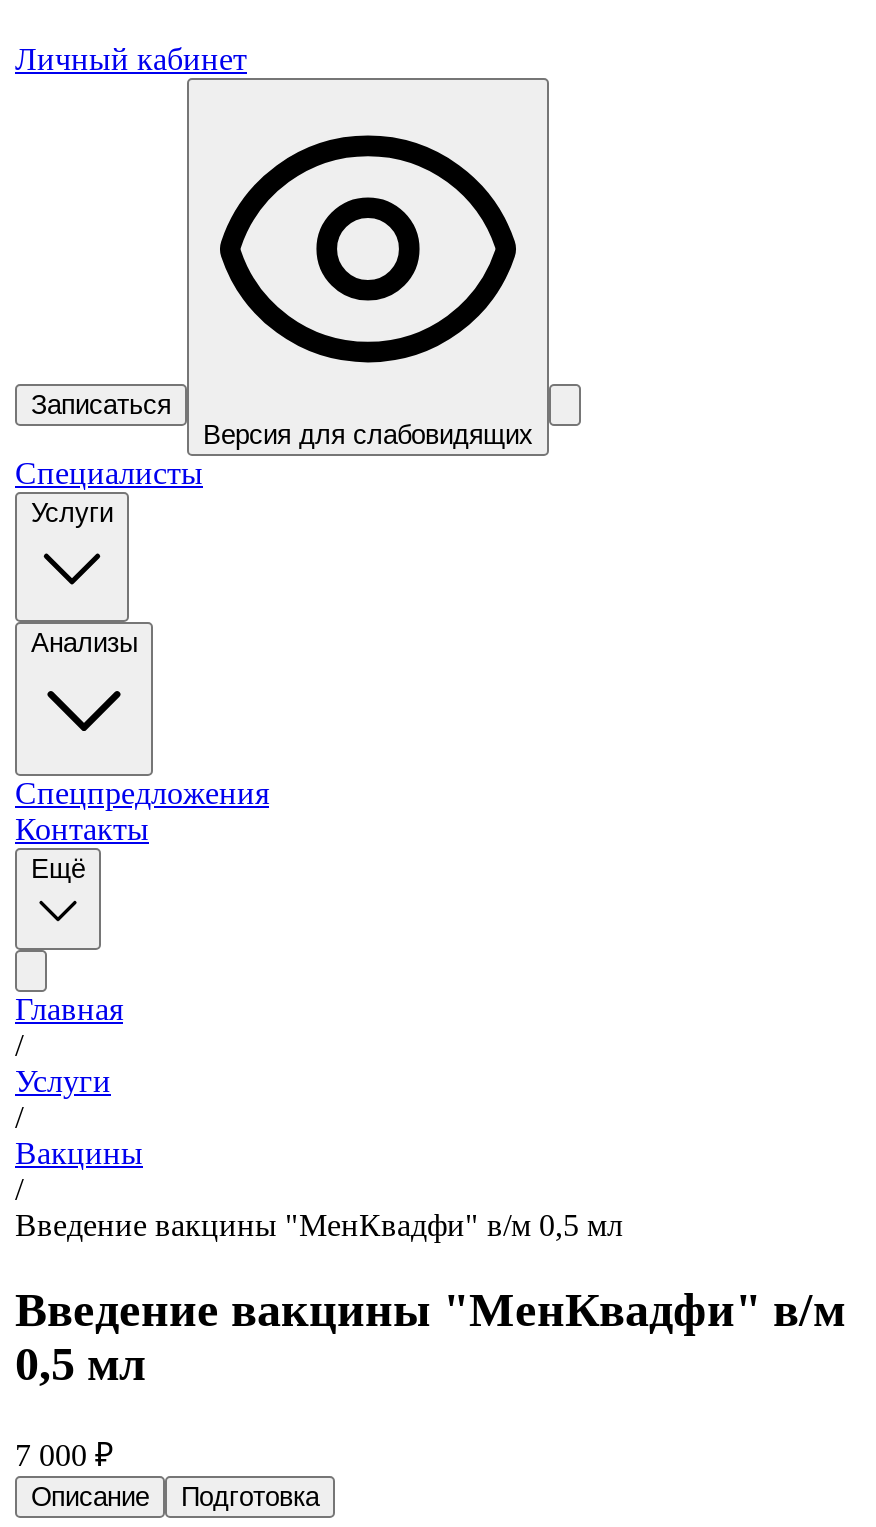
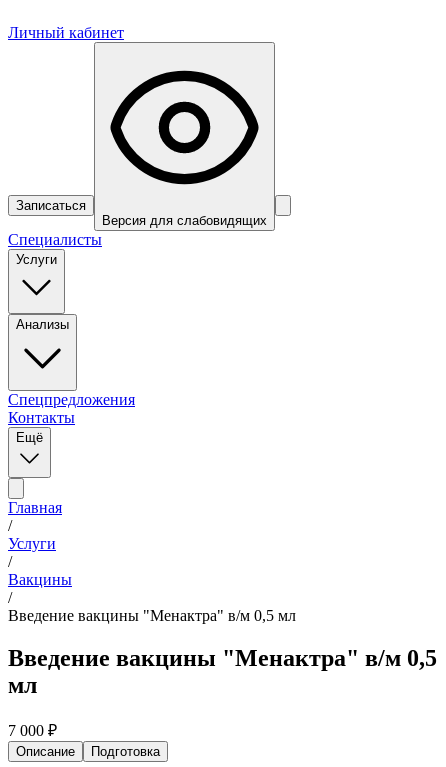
- Введение вакцины "МенКвадфи" в/м 0,5 мл
+ Введение вакцины "Менактра" в/м 0,5 мл

- Введение вакцины "МенКвадфи" в/м
- 0,5 мл
+ Введение вакцины "Менактра" в/м 0,5
+ мл
